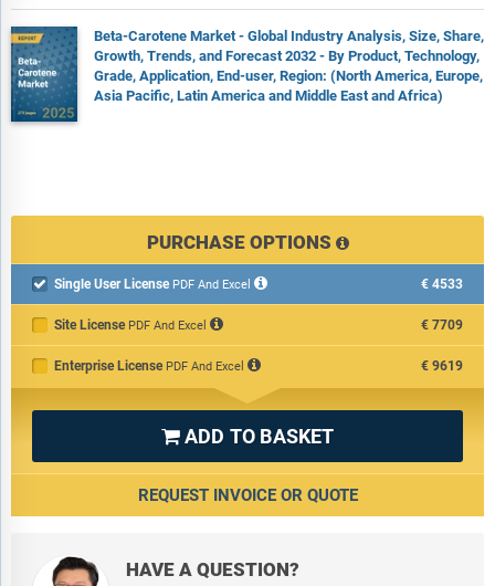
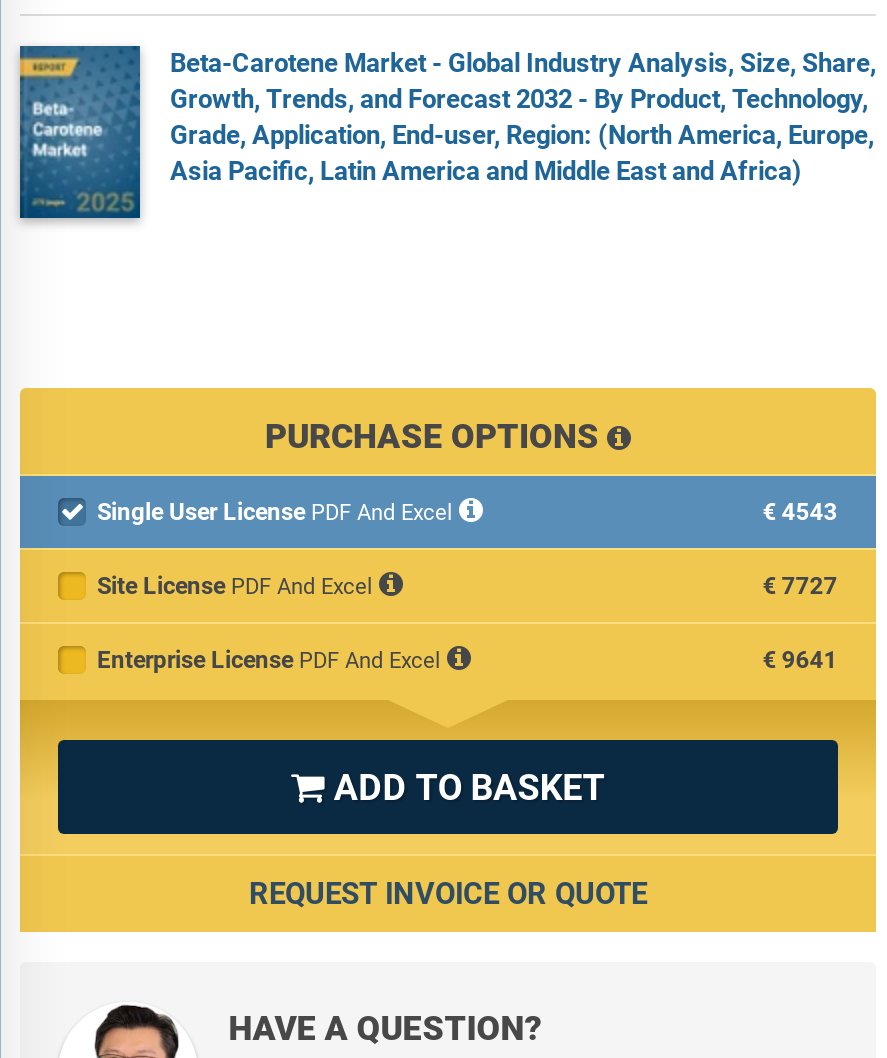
- €4533
+ €4543

- €7709
+ €7727

- €9619
+ €9641
